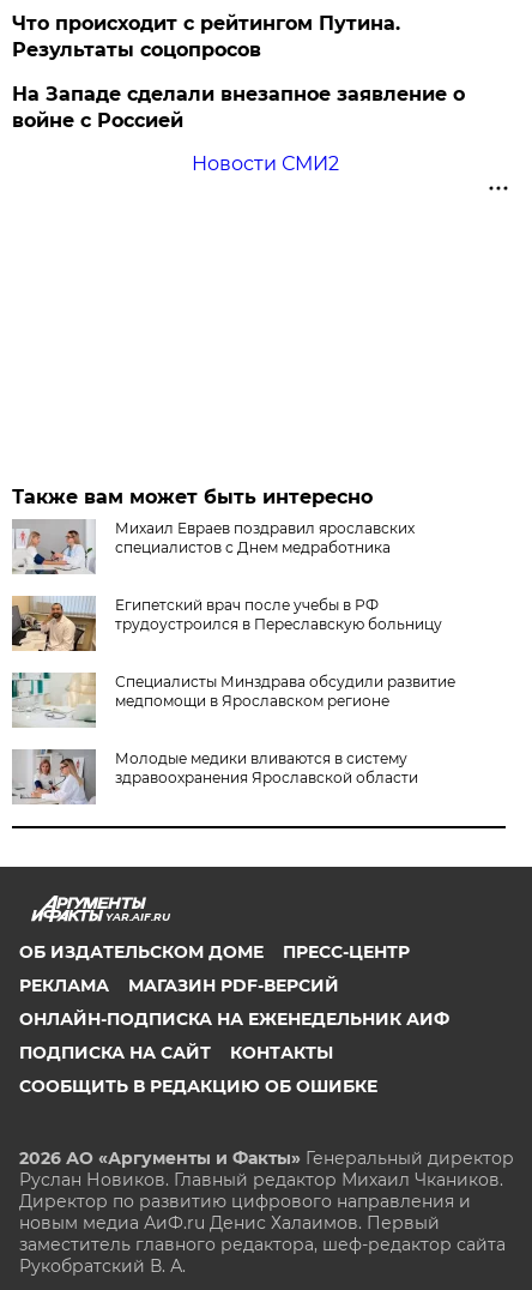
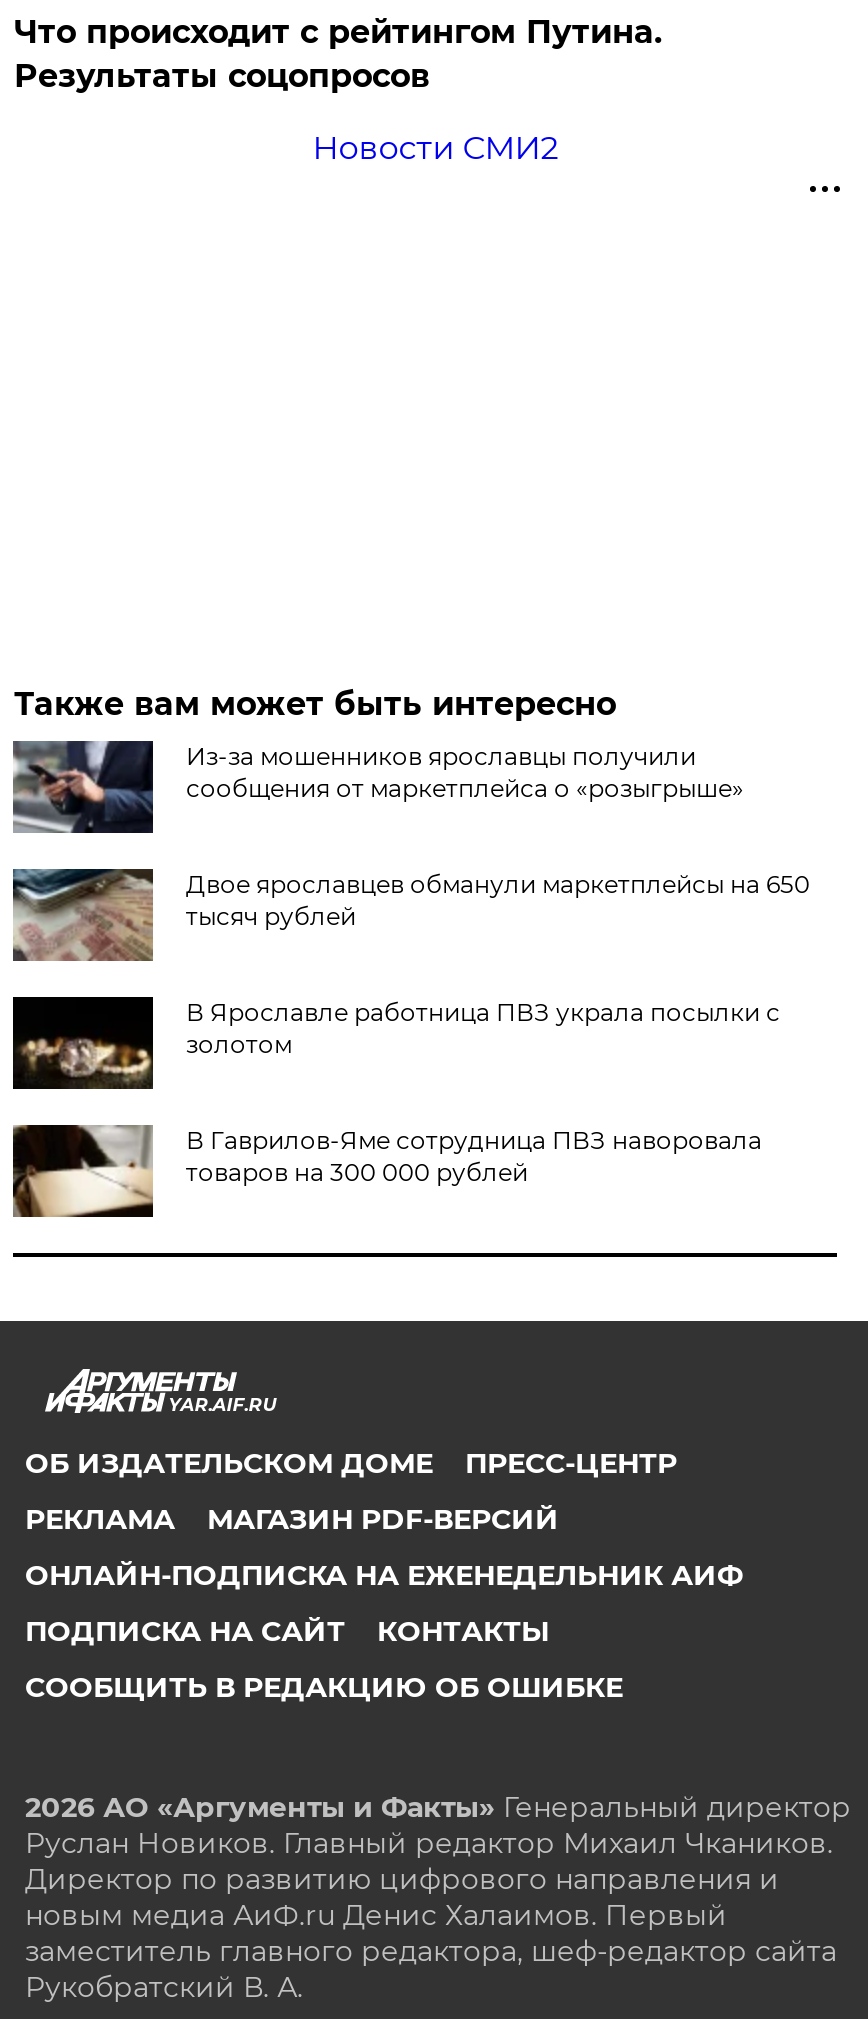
- На Западе сделали внезапное заявление о
- войне с Россией

- [image]
- Михаил Евраев поздравил ярославских
- специалистов с Днем медработника
+ [image]
+ Из-за мошенников ярославцы получили
+ сообщения от маркетплейса о «розыгрыше»

- [image]
- Египетский врач после учебы в РФ
- трудоустроился в Переславскую больницу
+ [image]
+ Двое ярославцев обманули маркетплейсы на 650
+ тысяч рублей

- [image]
- Специалисты Минздрава обсудили развитие
- медпомощи в Ярославском регионе
+ [image]
+ В Ярославле работница ПВЗ украла посылки с
+ золотом

- [image]
- Молодые медики вливаются в систему
- здравоохранения Ярославской области
+ [image]
+ В Гаврилов‑Яме сотрудница ПВЗ наворовала
+ товаров на 300 000 рублей
